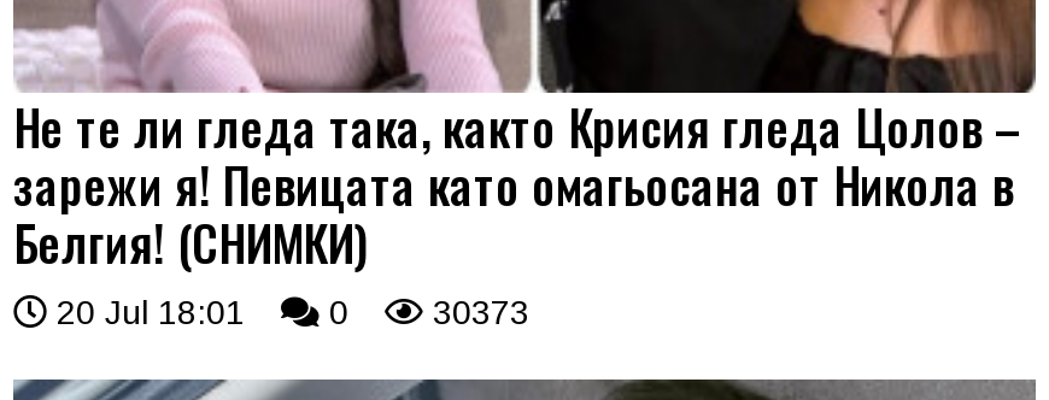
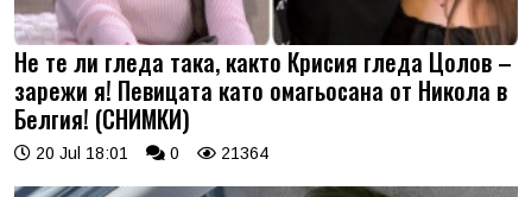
- 20 Jul 18:01 0 30373
+ 20 Jul 18:01 0 21364
